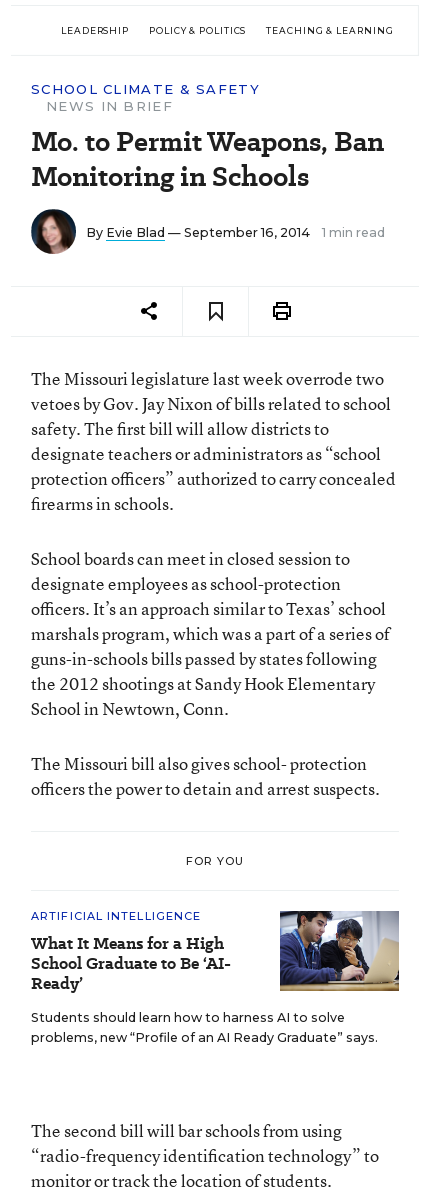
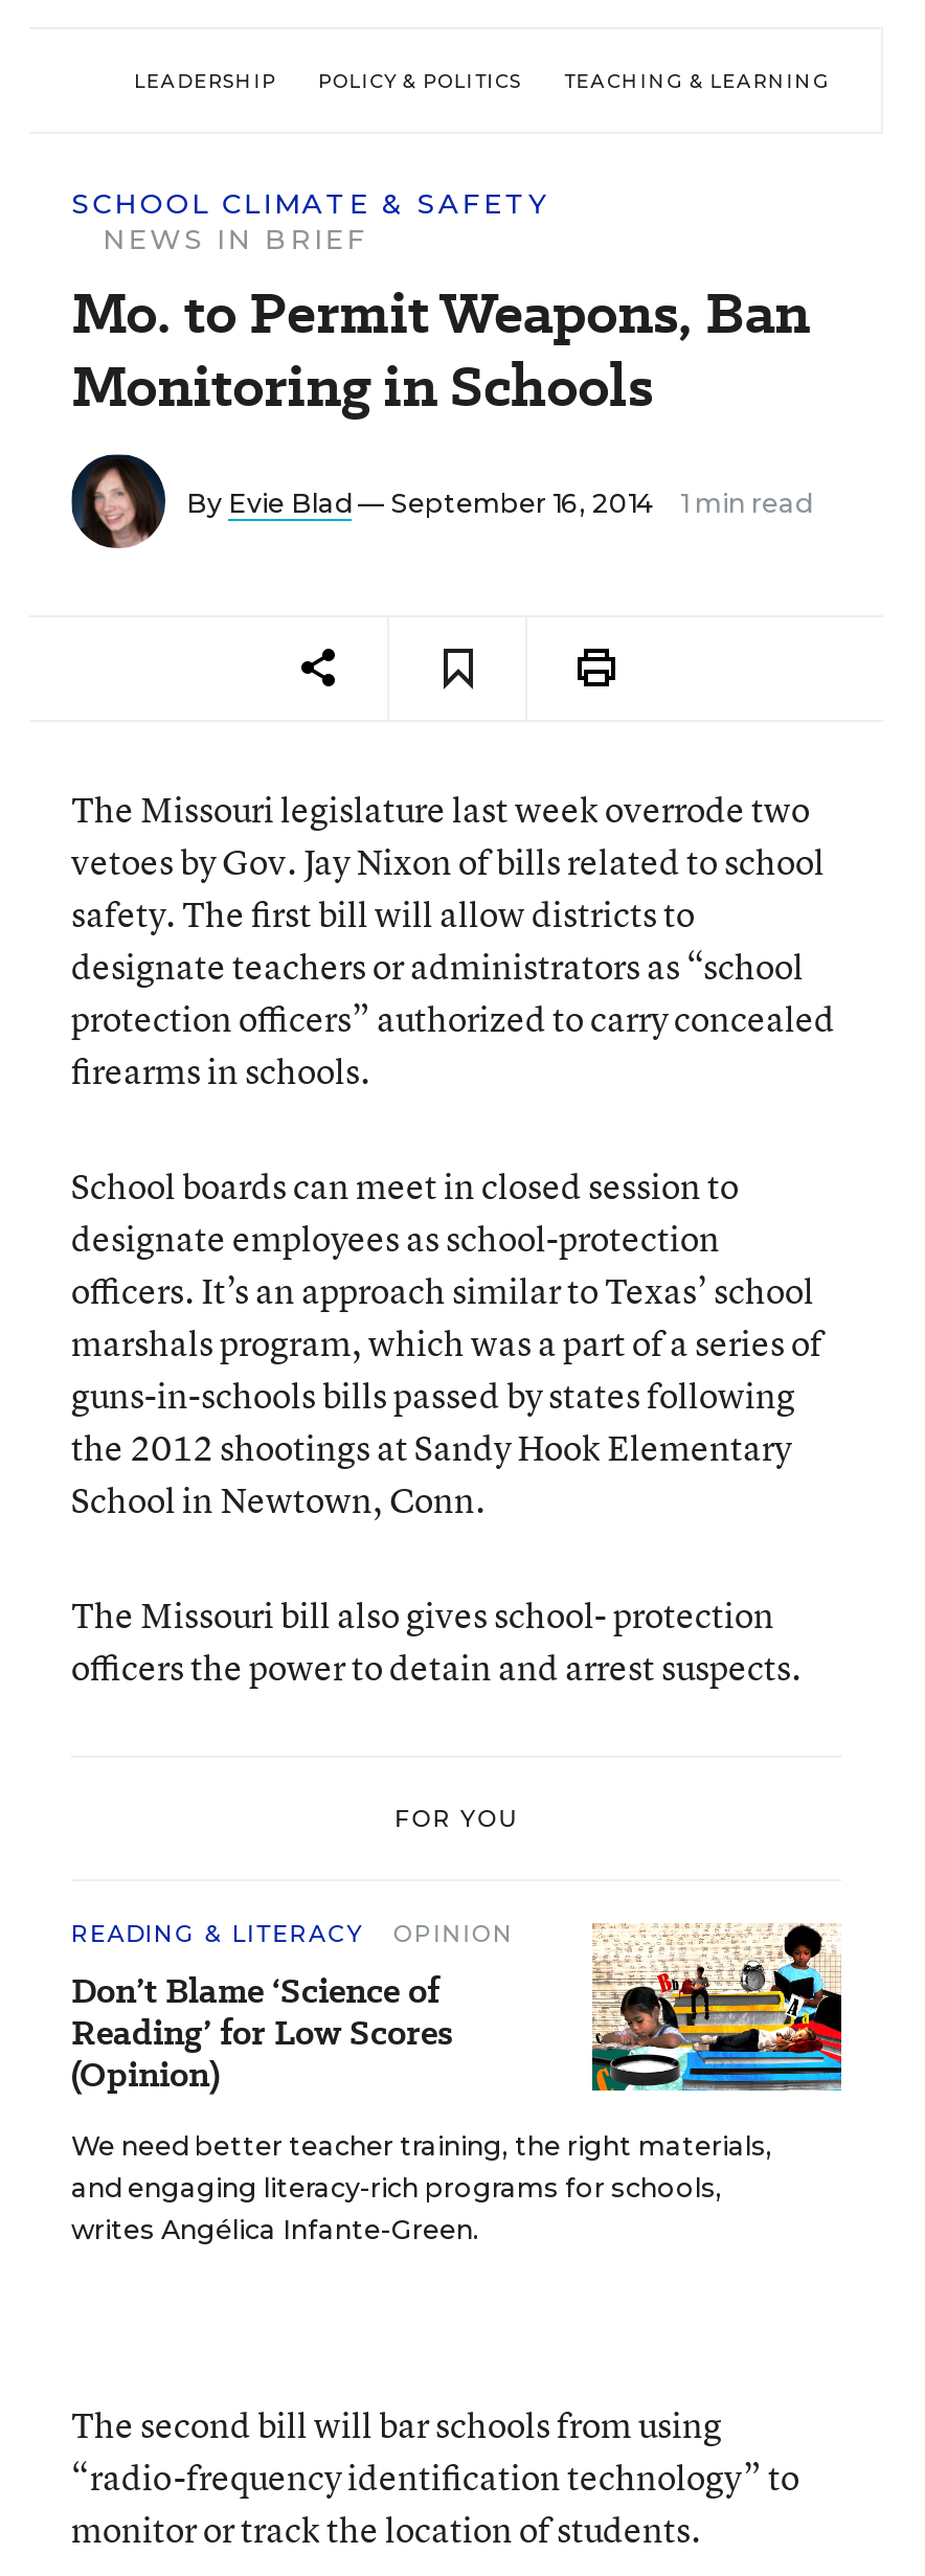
- ARTIFICIAL INTELLIGENCE
- What It Means for a High
- School Graduate to Be ‘AI-
- Ready’
+ READING & LITERACY
+ OPINION
+ Don’t Blame ‘Science of
+ Reading’ for Low Scores
+ (Opinion)

- [image]
- Students should learn how to harness AI to solve
- problems, new “Profile of an AI Ready Graduate” says.
+ [image]
+ We need better teacher training, the right materials,
+ and engaging literacy-rich programs for schools,
+ writes Angélica Infante-Green.
